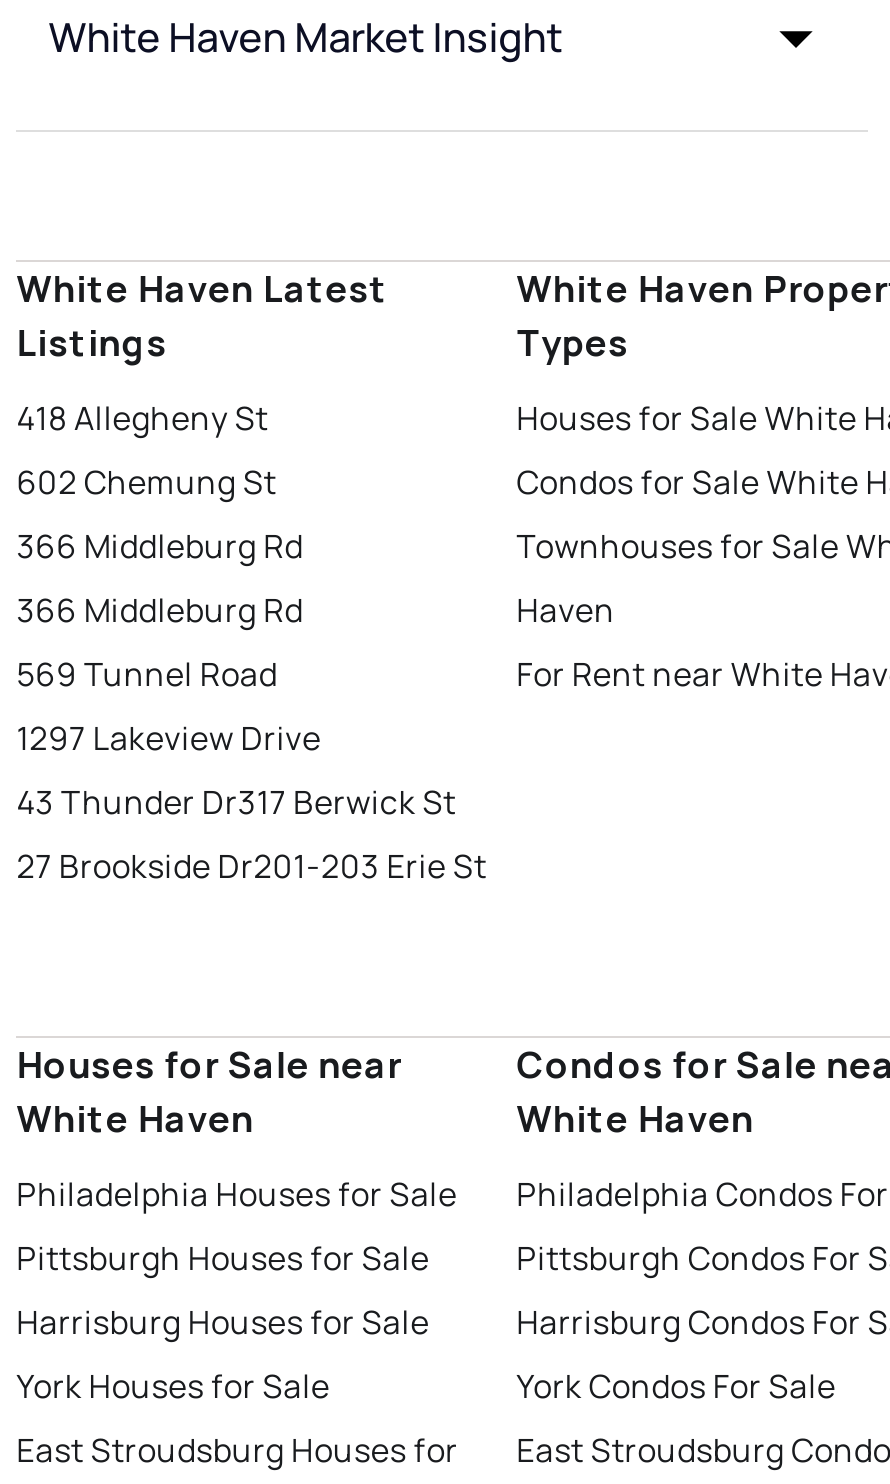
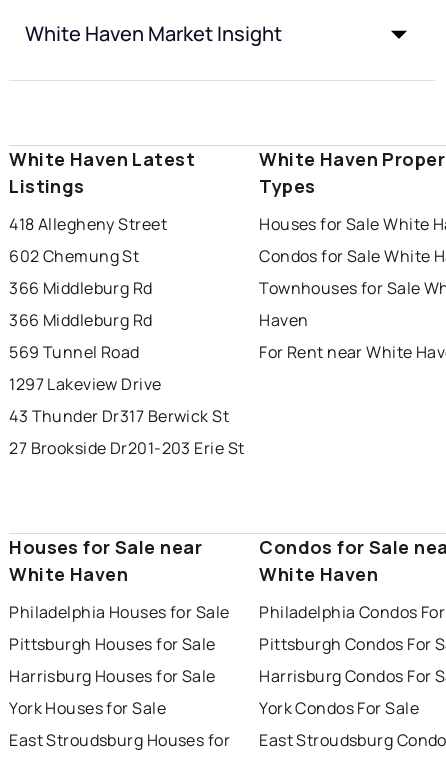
- 418 Allegheny St
+ 418 Allegheny Street
